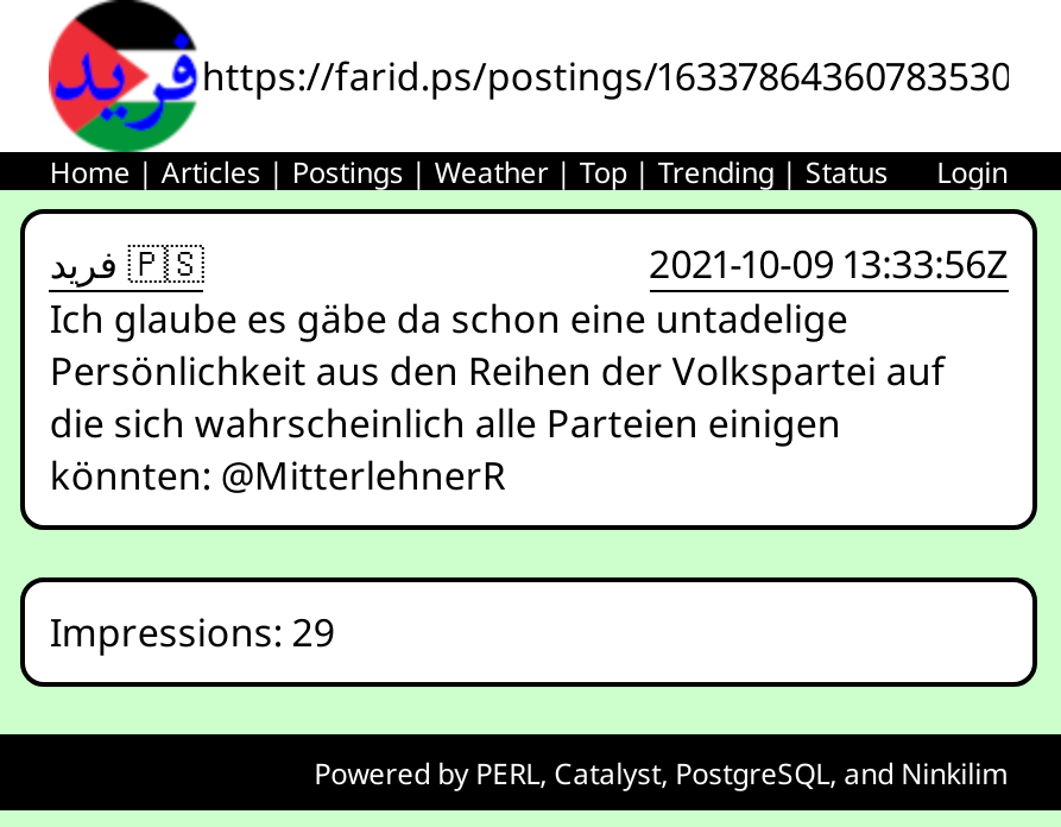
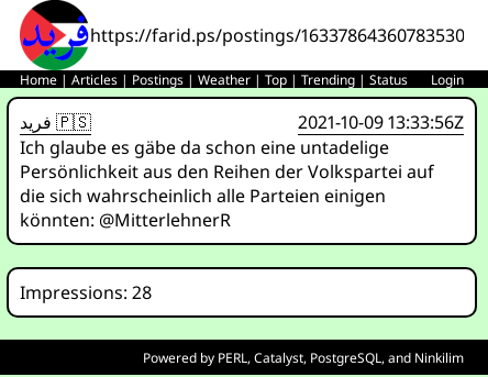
- Impressions: 29
+ Impressions: 28
